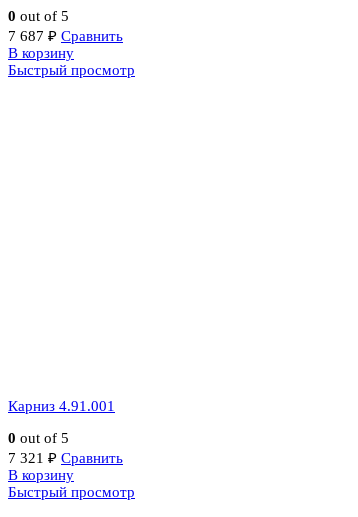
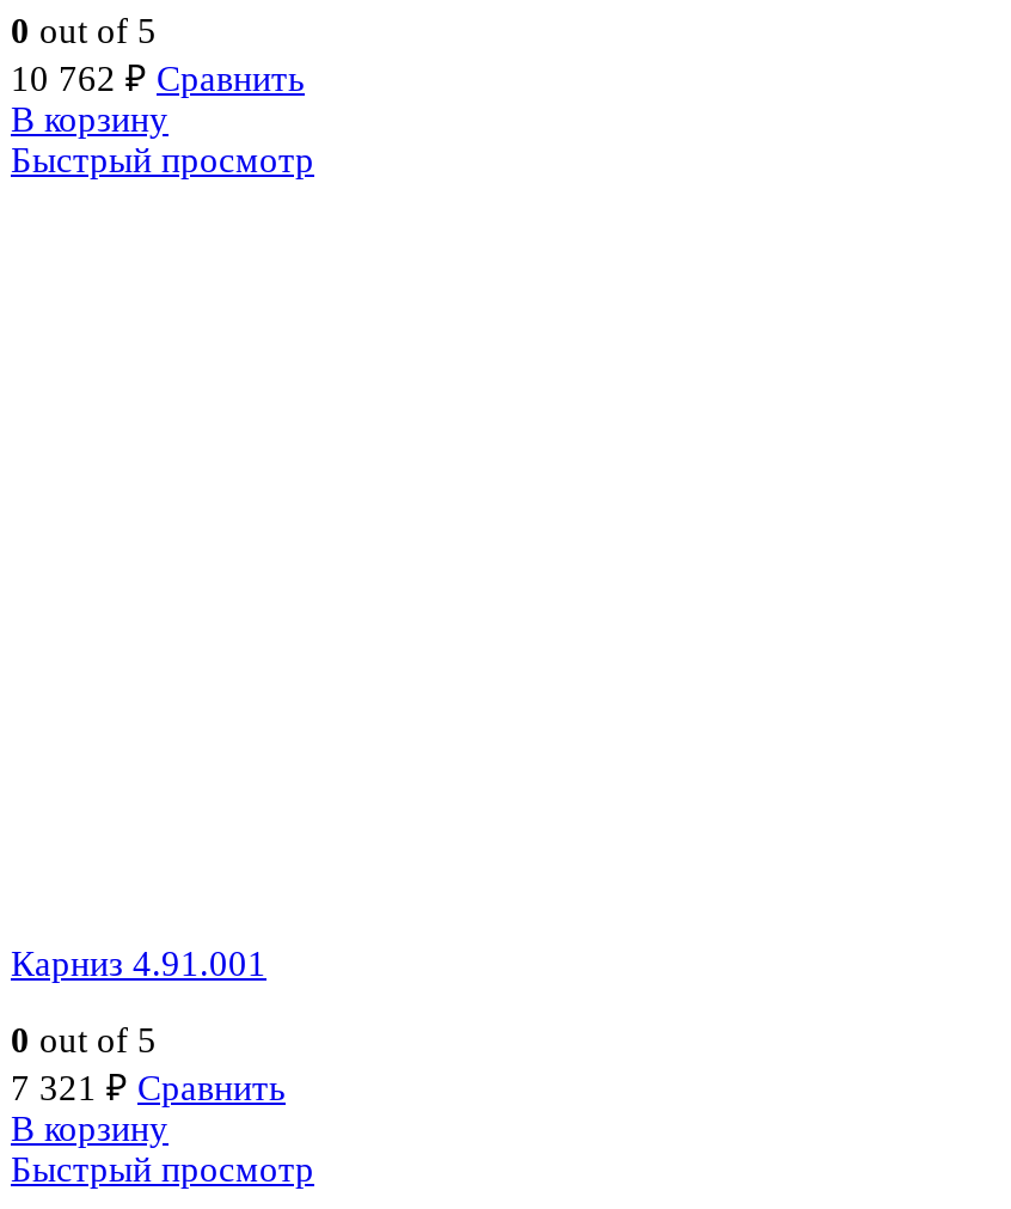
- 7 687 ₽ Сравнить
+ 10 762 ₽ Сравнить
